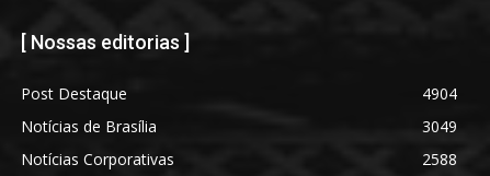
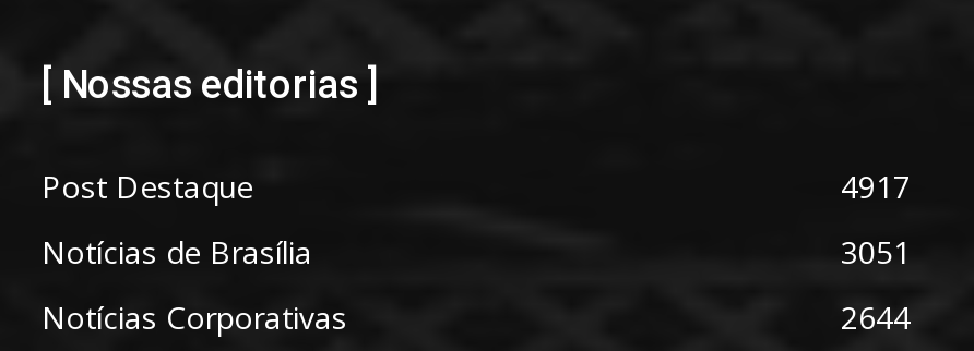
- 4904
+ 4917

- 3049
+ 3051

- 2588
+ 2644
